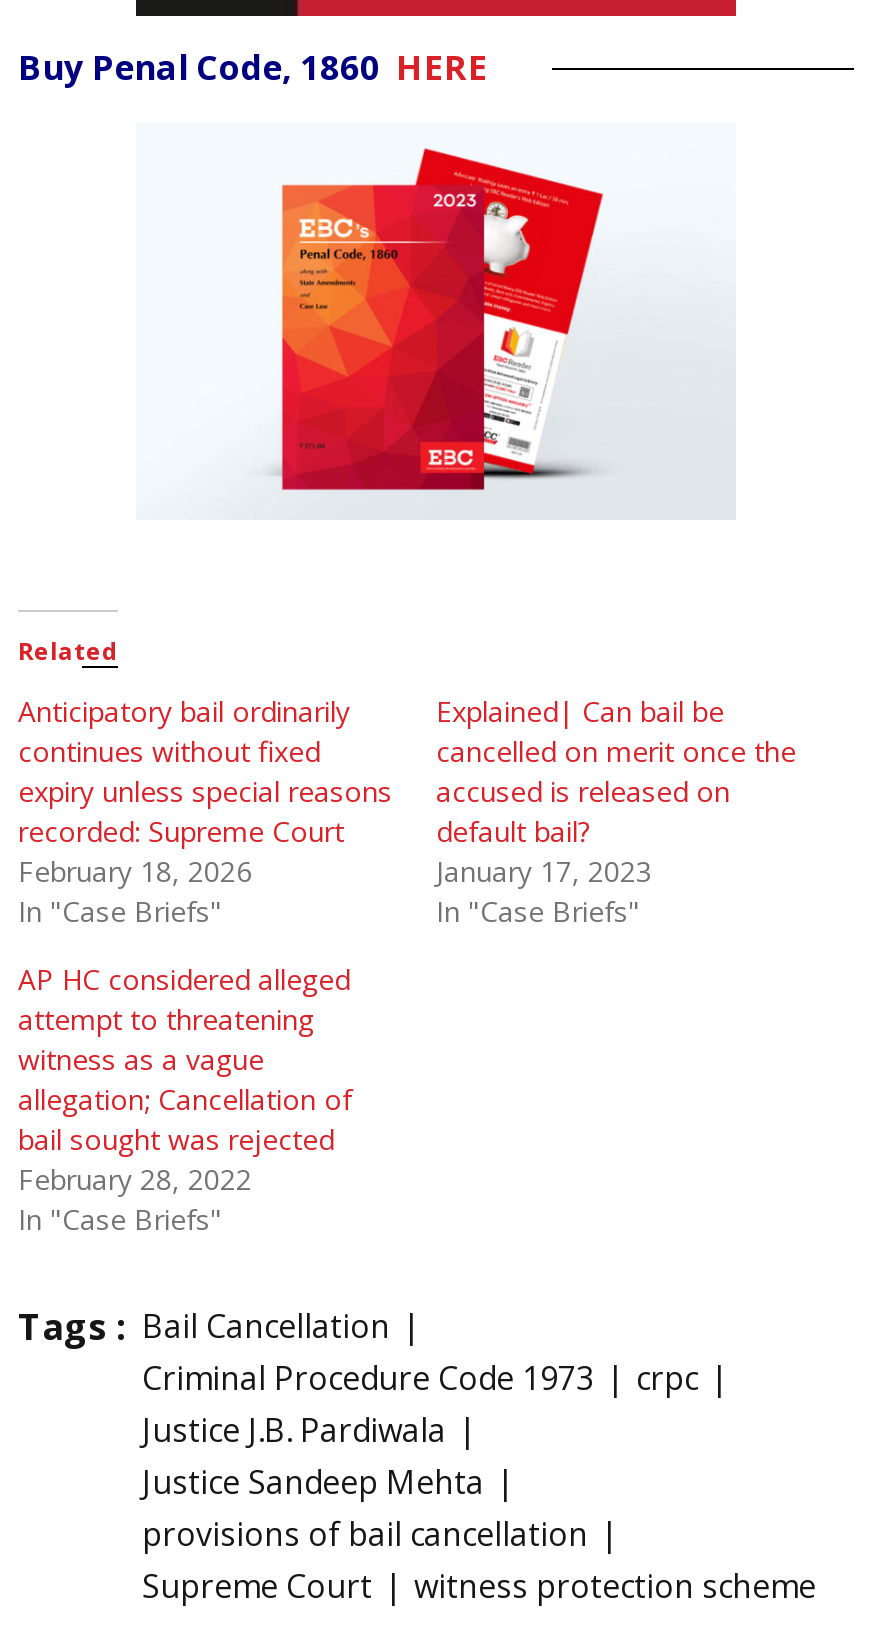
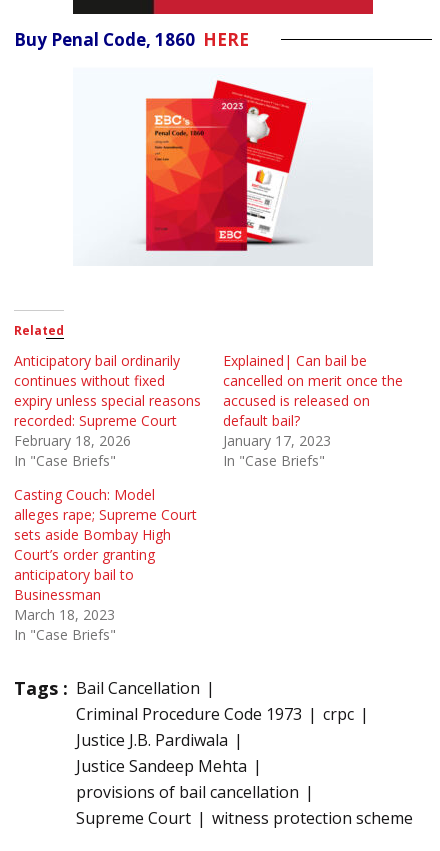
- AP HC considered alleged
- attempt to threatening
- witness as a vague
- allegation; Cancellation of
- bail sought was rejected
- February 28, 2022
+ Casting Couch: Model
+ alleges rape; Supreme Court
+ sets aside Bombay High
+ Court’s order granting
+ anticipatory bail to
+ Businessman
+ March 18, 2023
